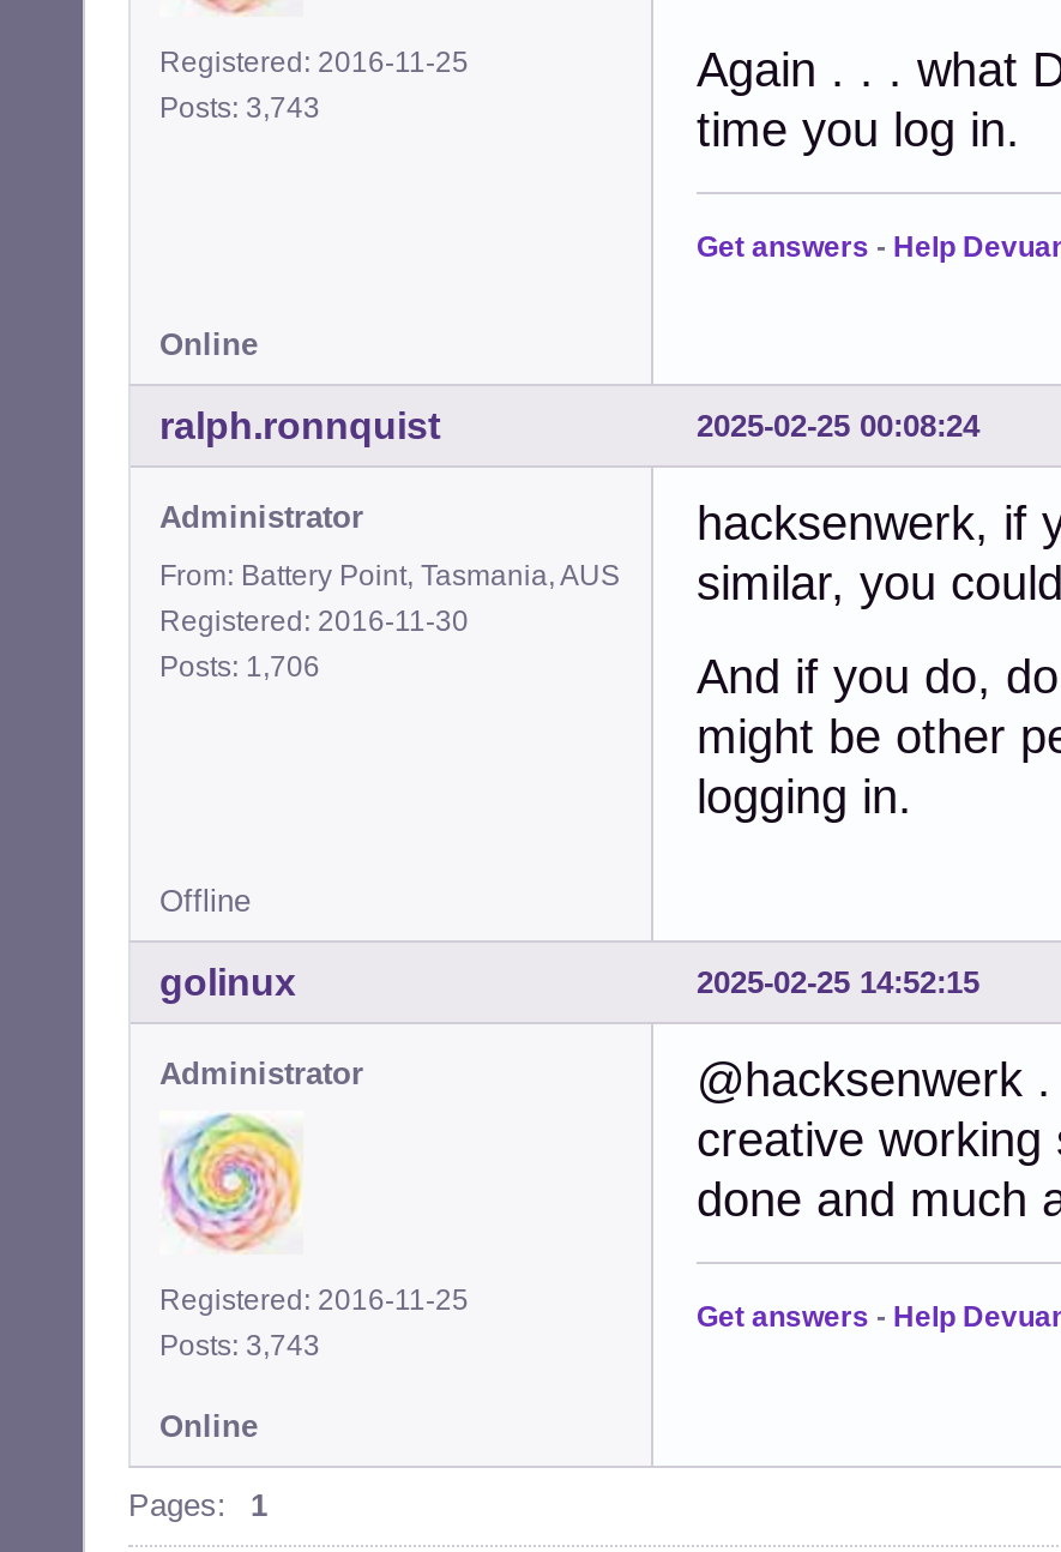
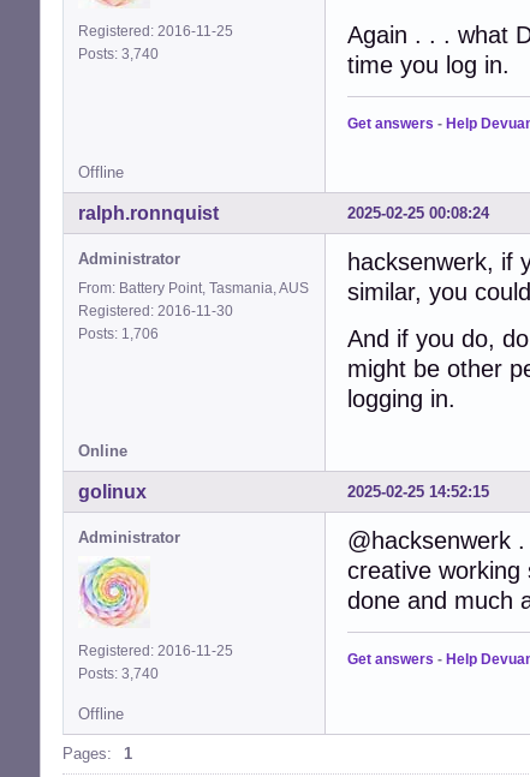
- Posts: 3,743
+ Posts: 3,740

- Online
+ Offline

- Offline
+ Online

- Posts: 3,743
+ Posts: 3,740

- Online
+ Offline
